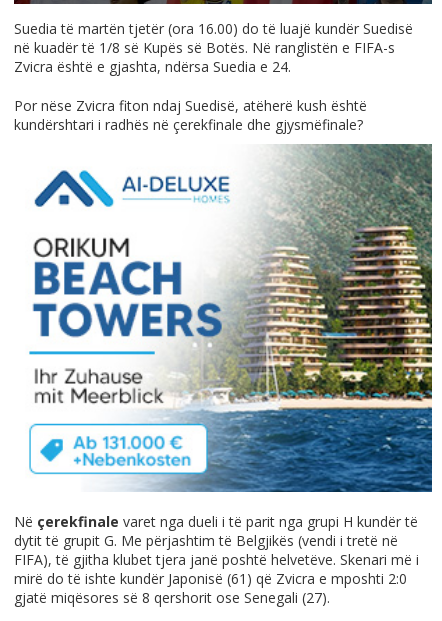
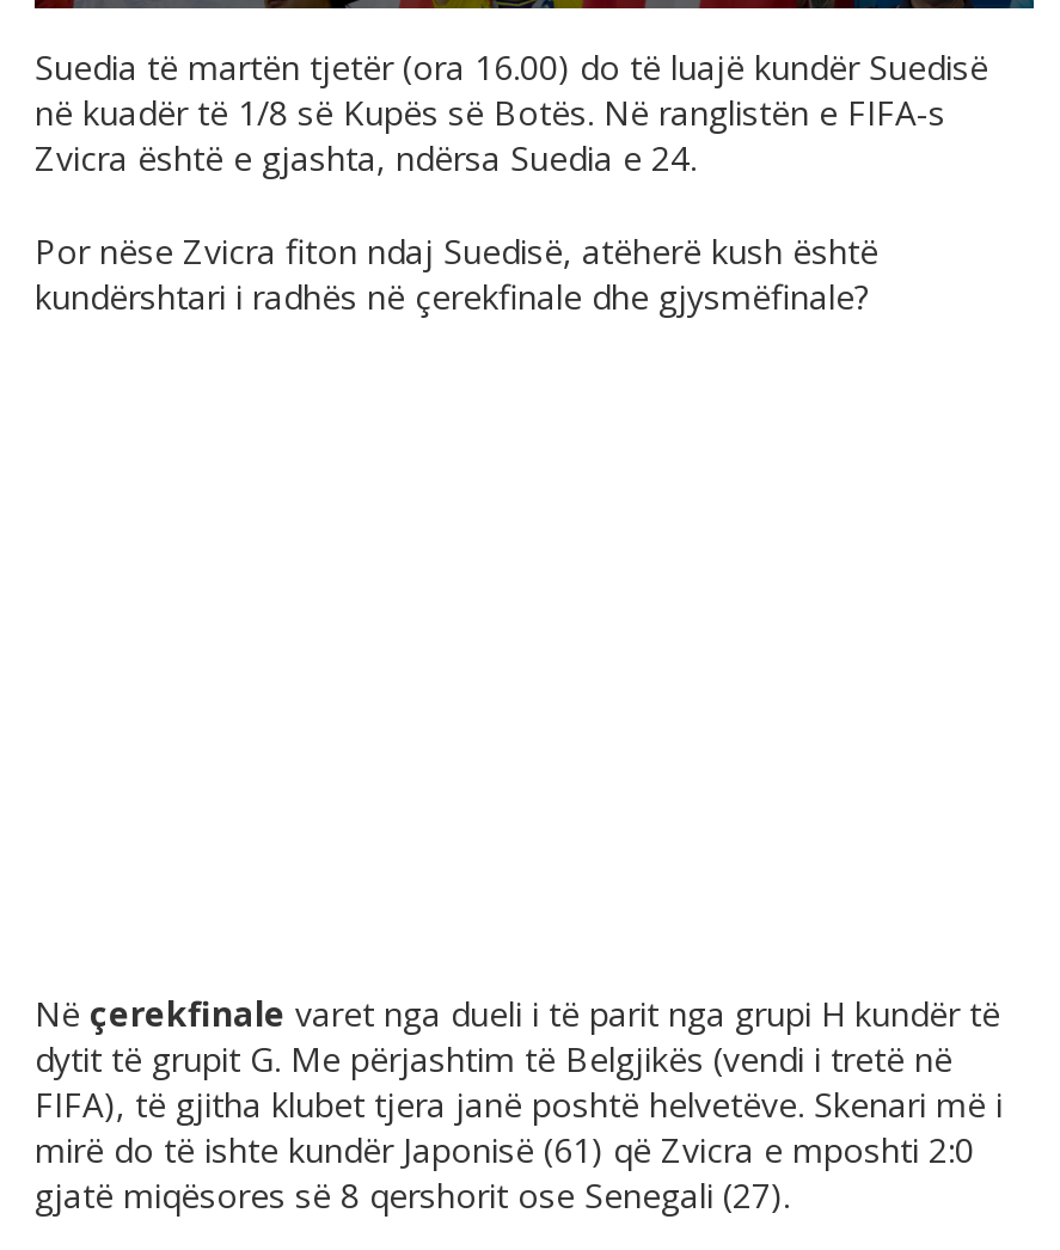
- [image]
